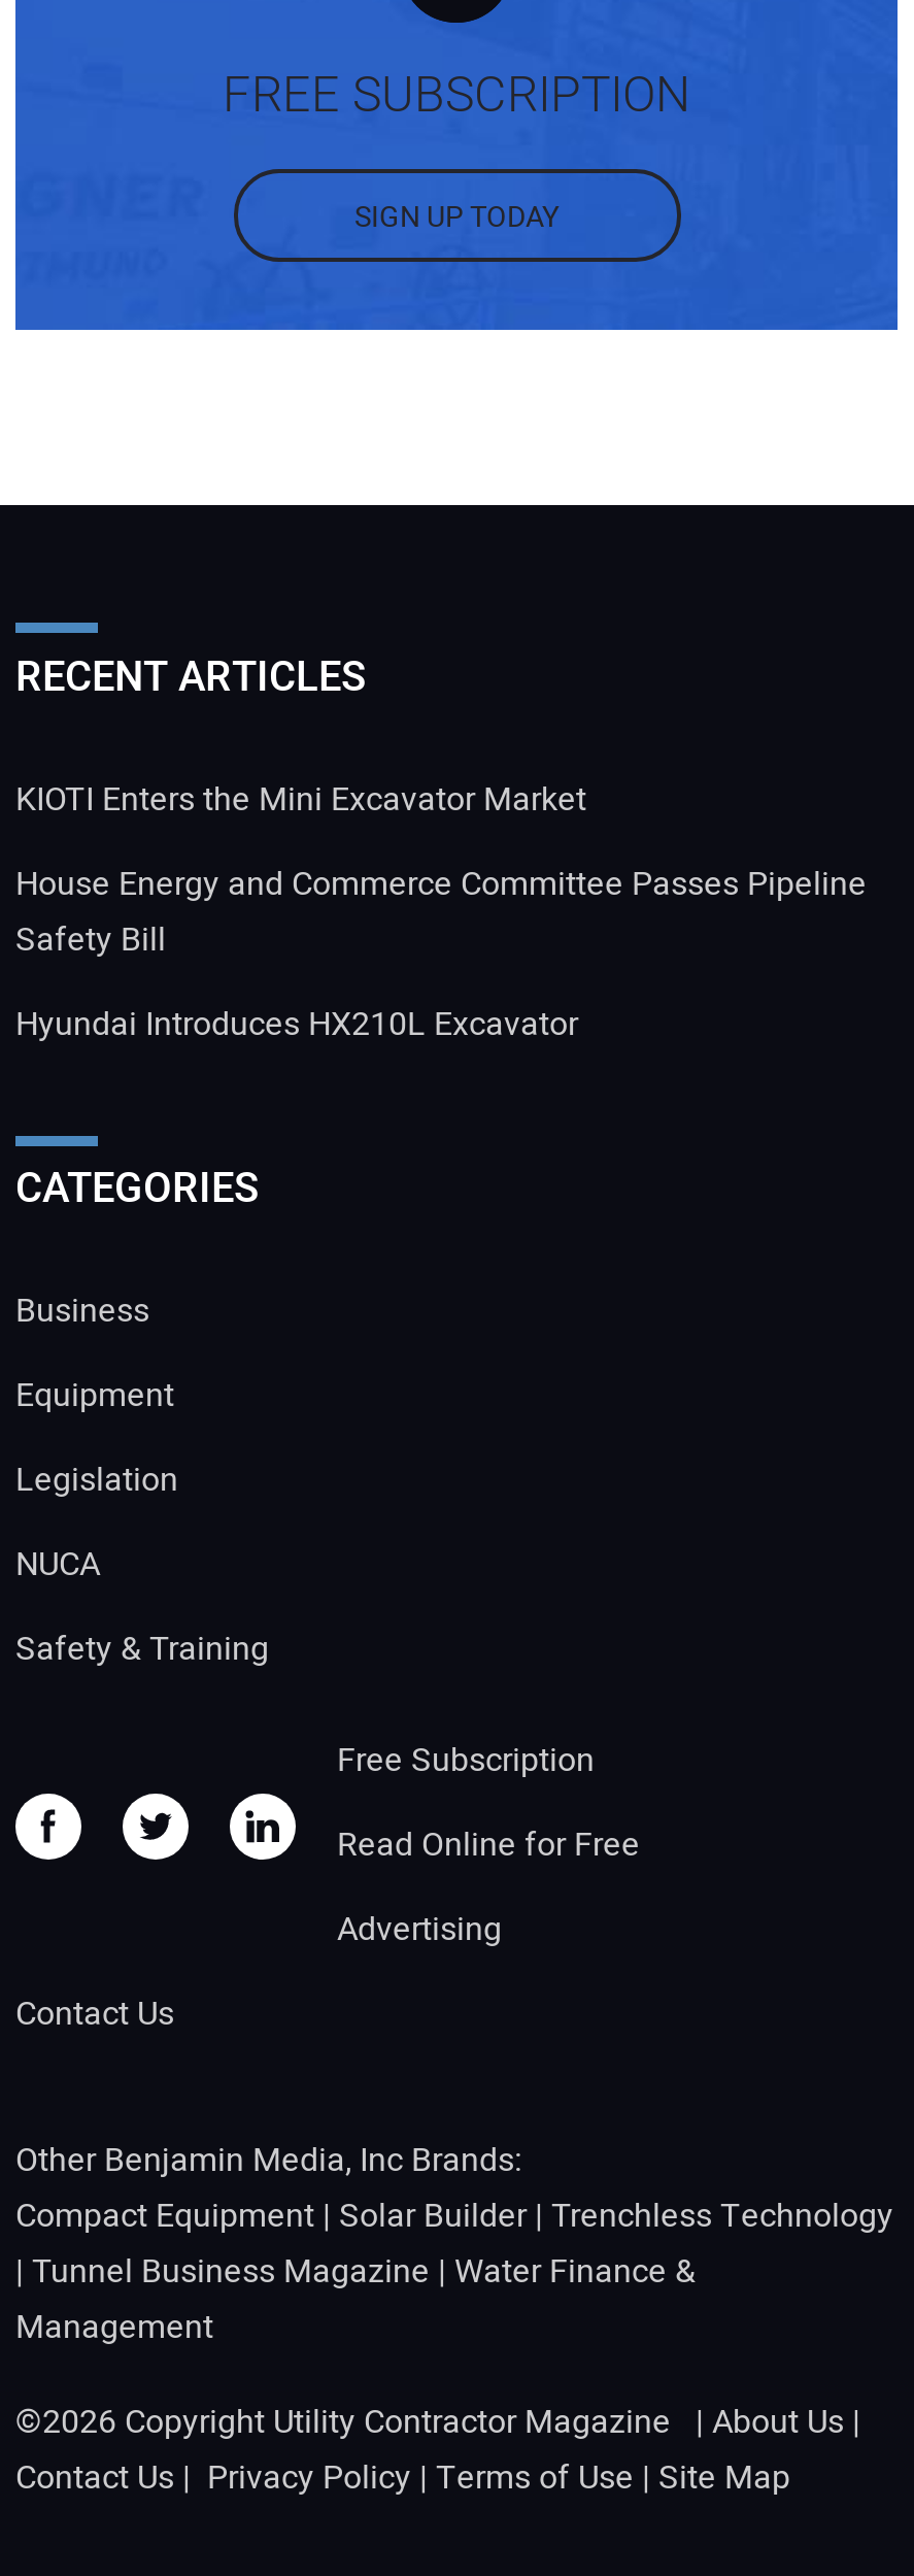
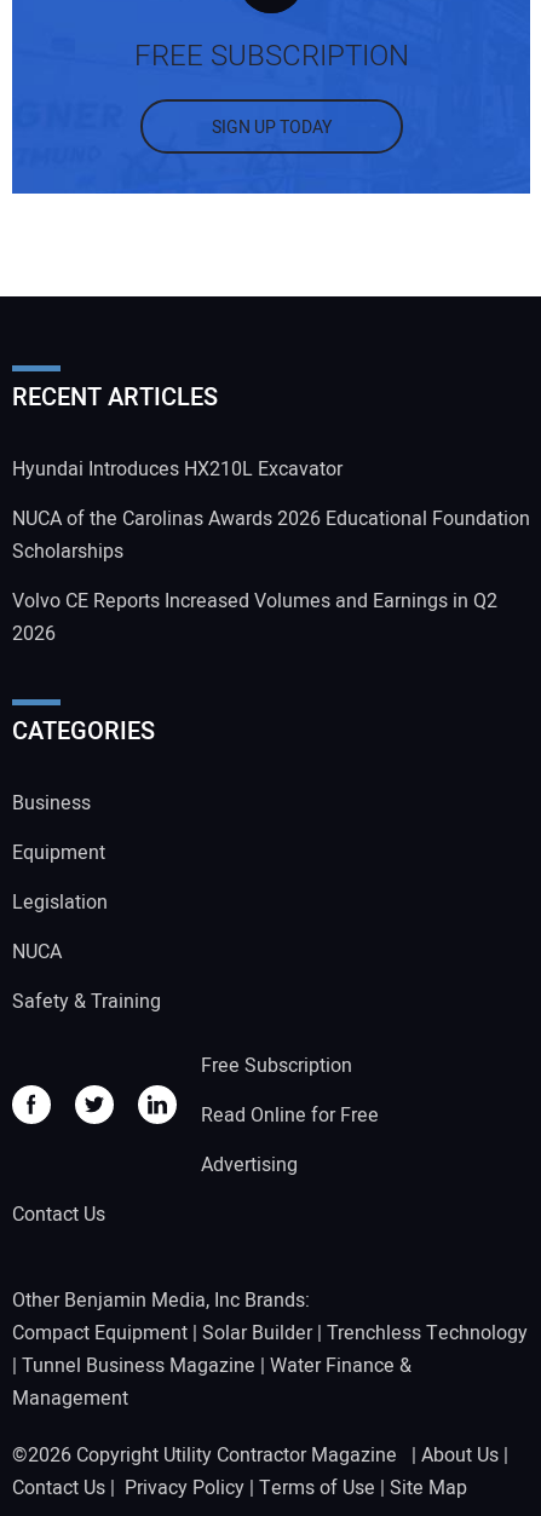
- KIOTI Enters the Mini Excavator Market
- House Energy and Commerce Committee Passes Pipeline
- Safety Bill

moved up: Hyundai Introduces HX210L Excavator

+ NUCA of the Carolinas Awards 2026 Educational Foundation
+ Scholarships
+ Volvo CE Reports Increased Volumes and Earnings in Q2
+ 2026
